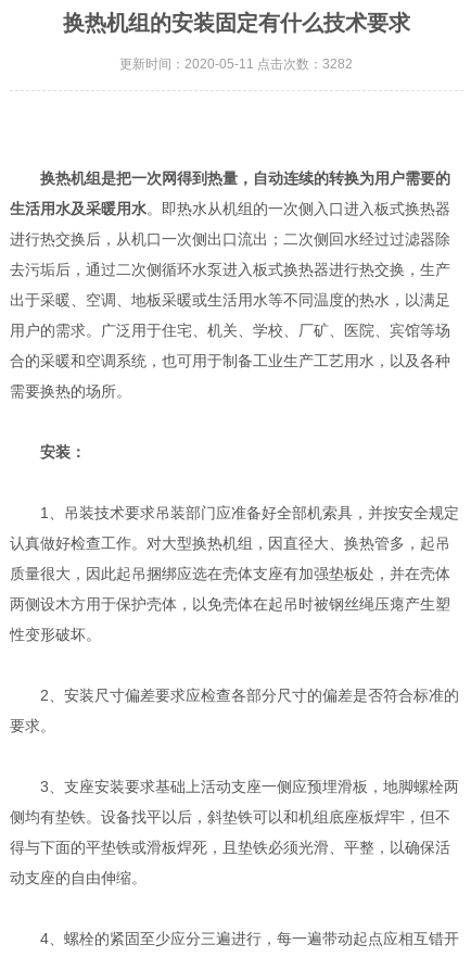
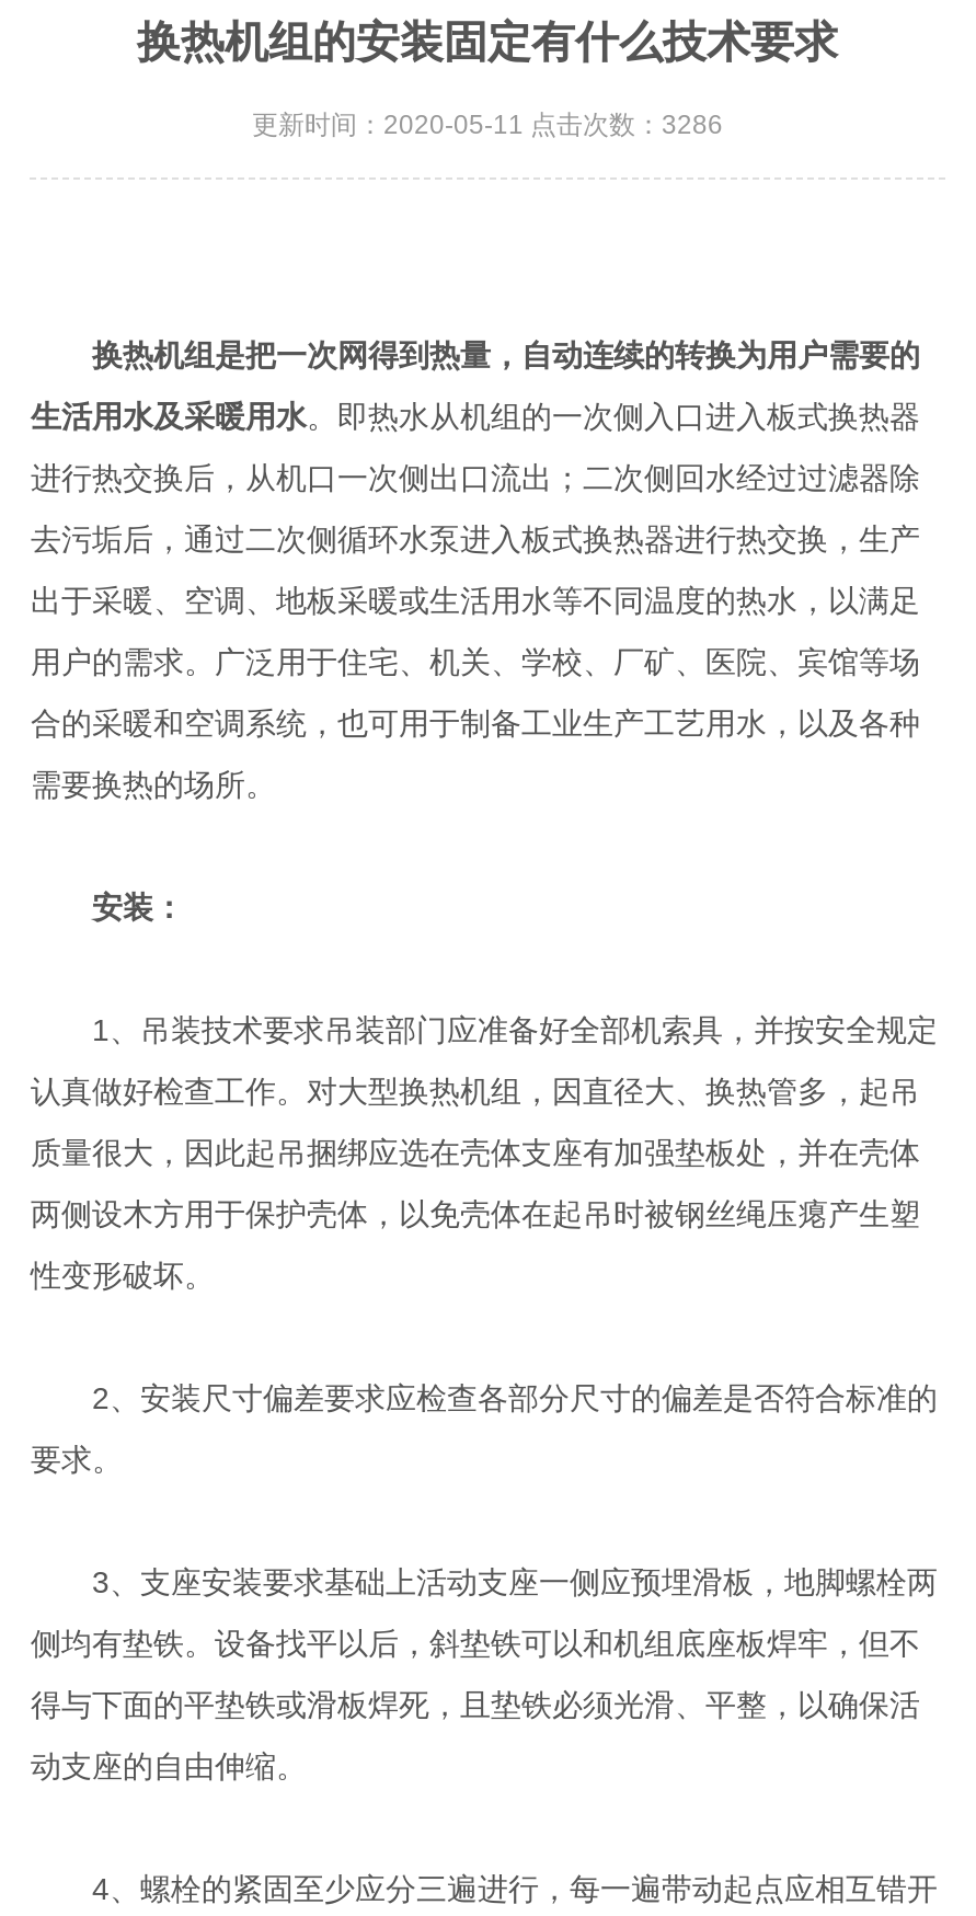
- 更新时间：2020-05-11 点击次数：3282
+ 更新时间：2020-05-11 点击次数：3286
